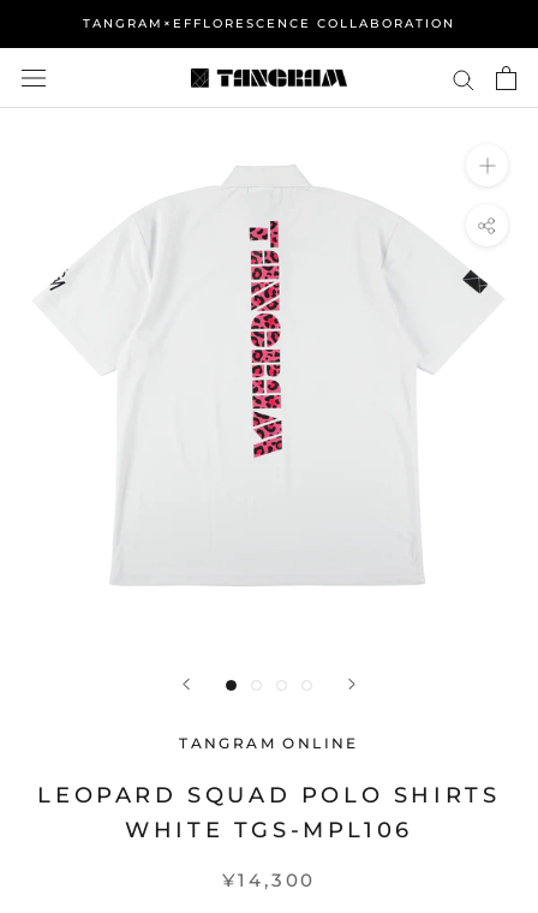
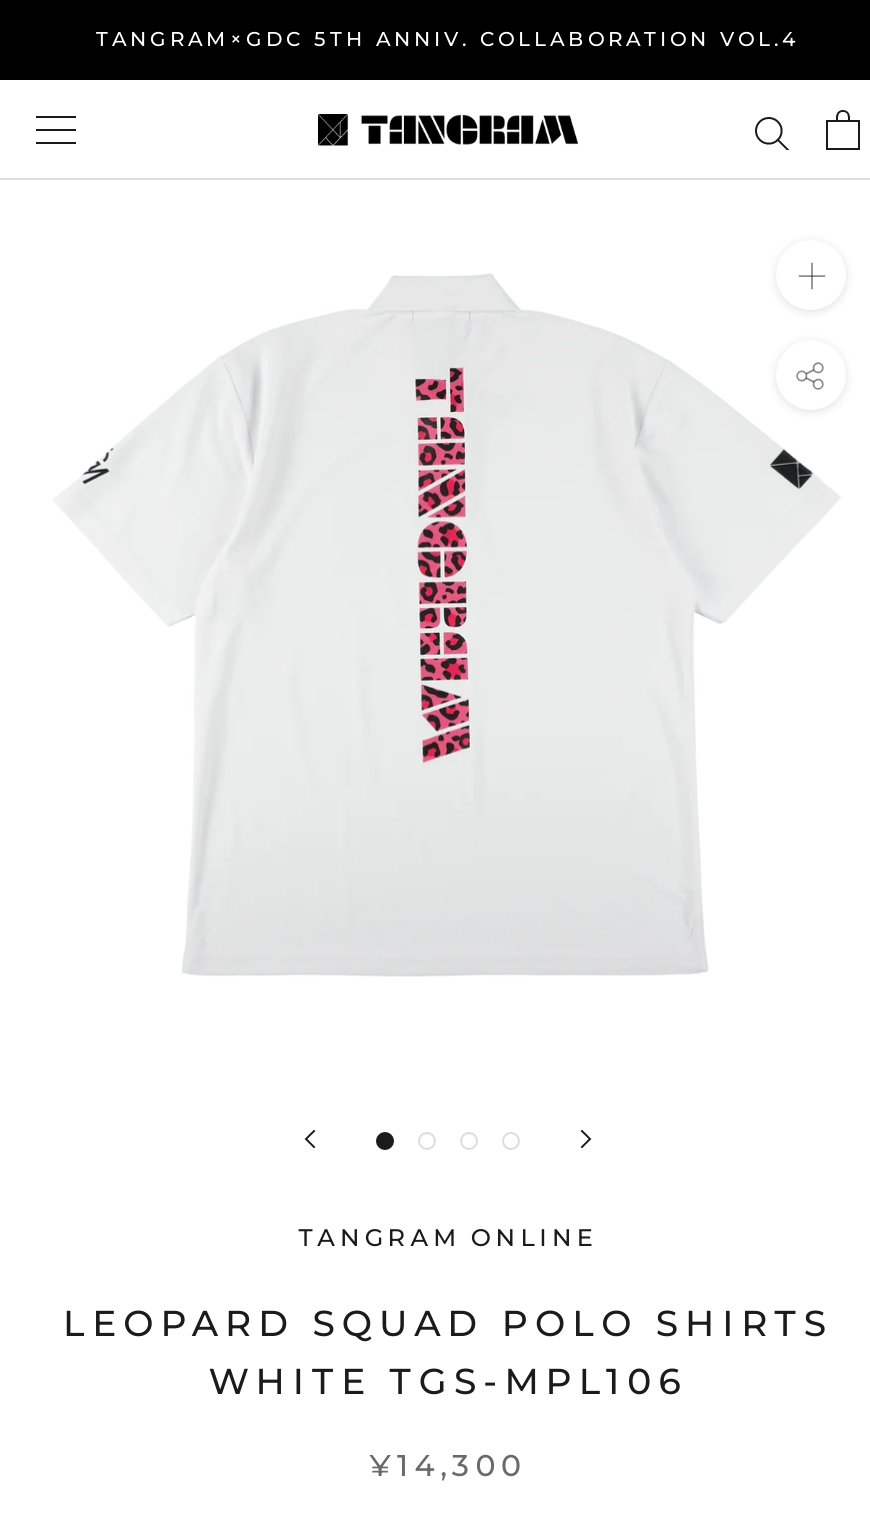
- TANGRAM×EFFLORESCENCE COLLABORATION
+ TANGRAM×GDC 5TH ANNIV. COLLABORATION VOL.4
